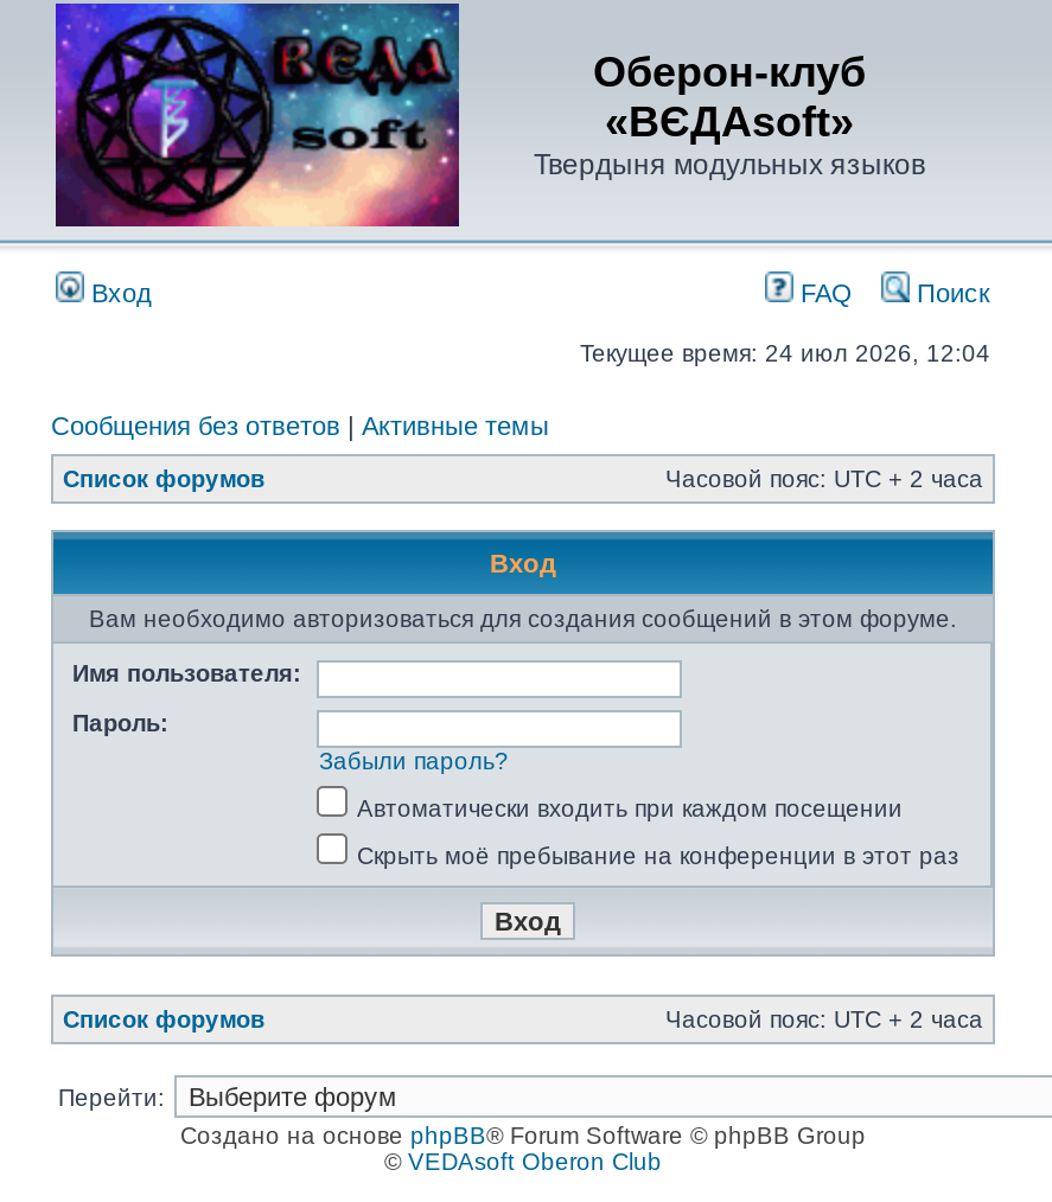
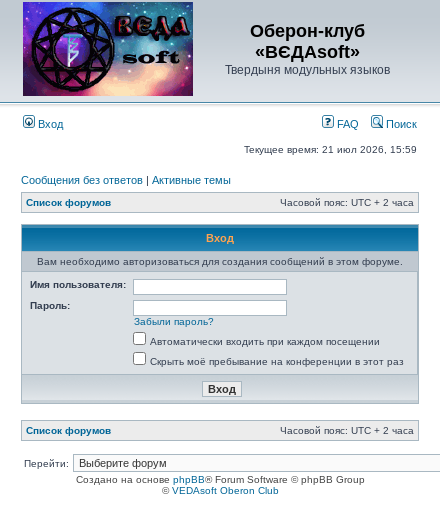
- Текущее время: 24 июл 2026, 12:04
+ Текущее время: 21 июл 2026, 15:59
